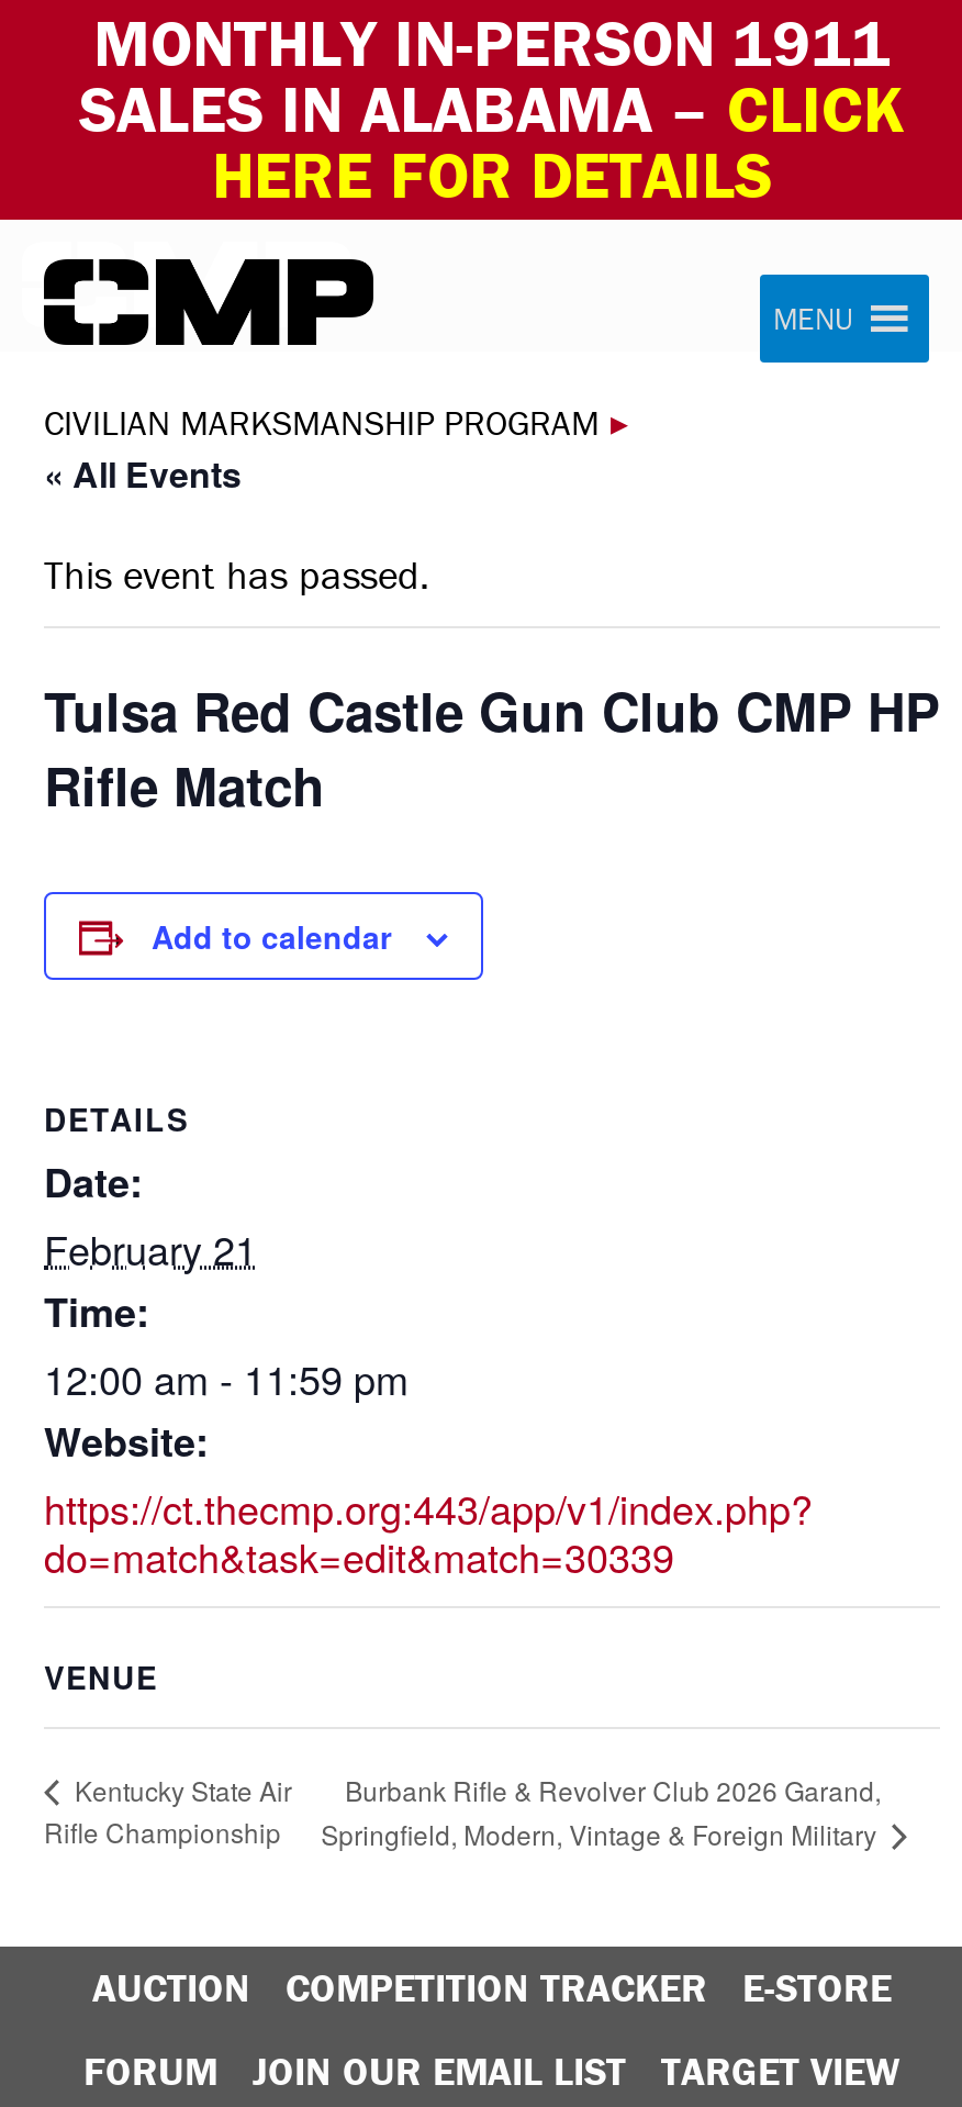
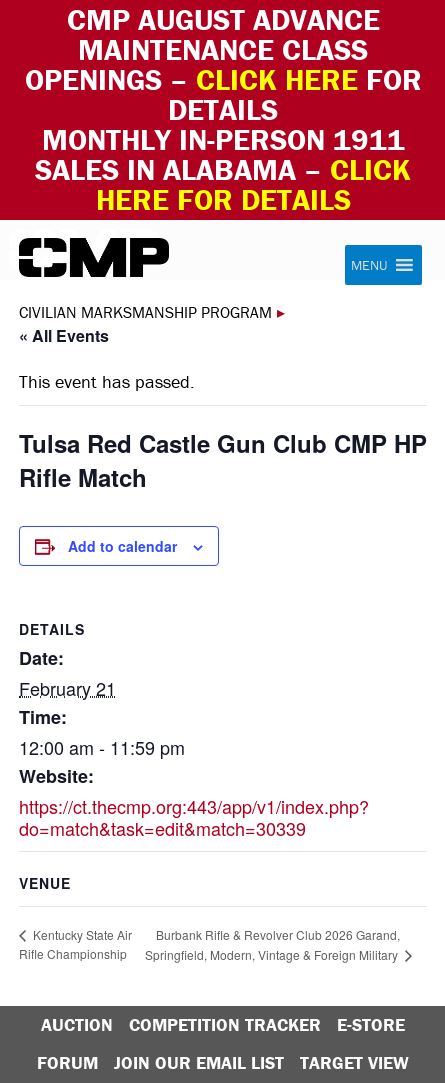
+ CMP AUGUST ADVANCE
+ MAINTENANCE CLASS
+ OPENINGS – CLICK HERE FOR
+ DETAILS
